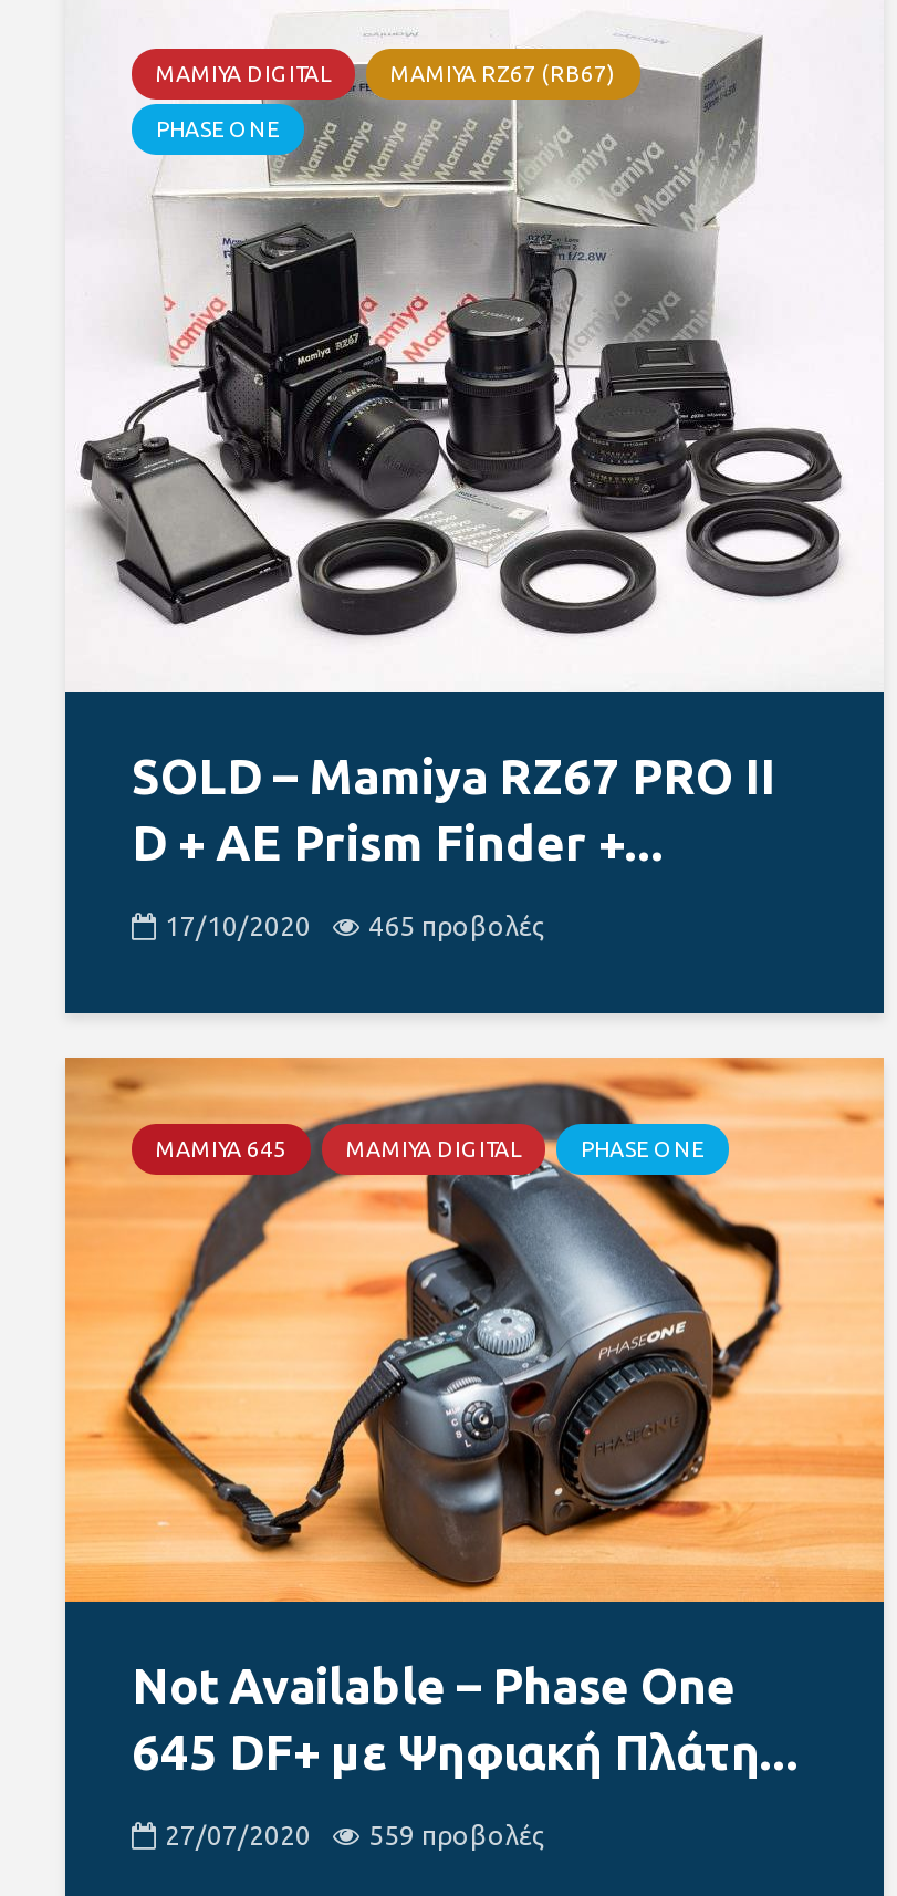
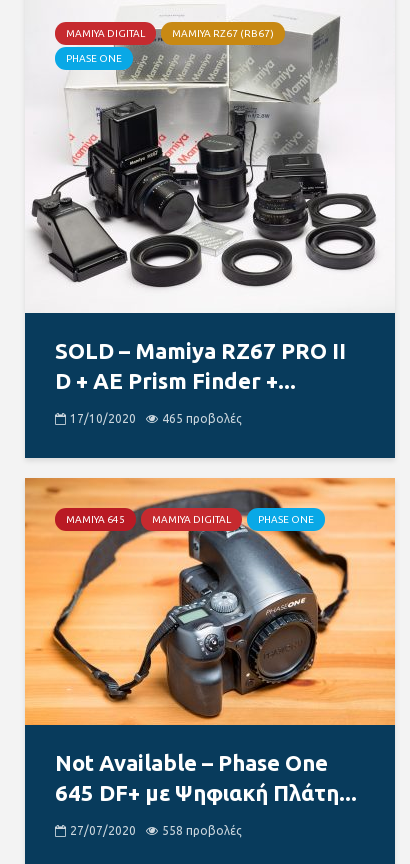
- 27/07/2020 559 προβολές
+ 27/07/2020 558 προβολές
